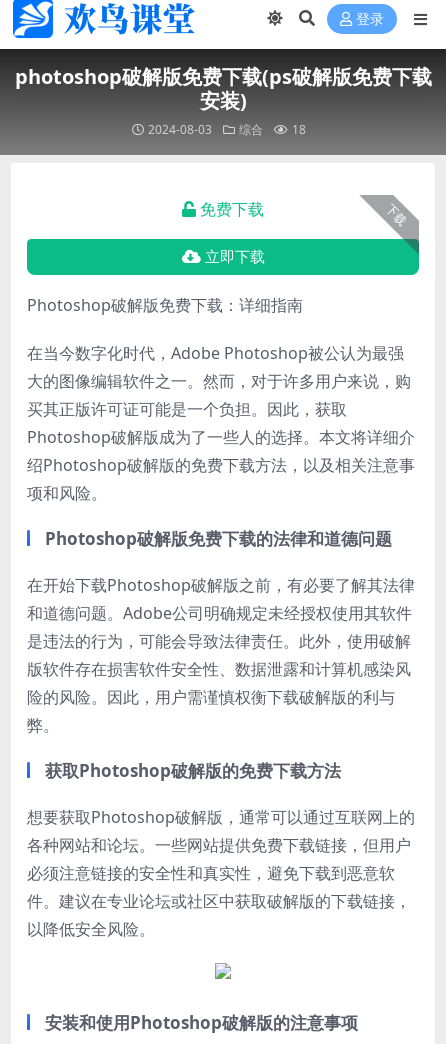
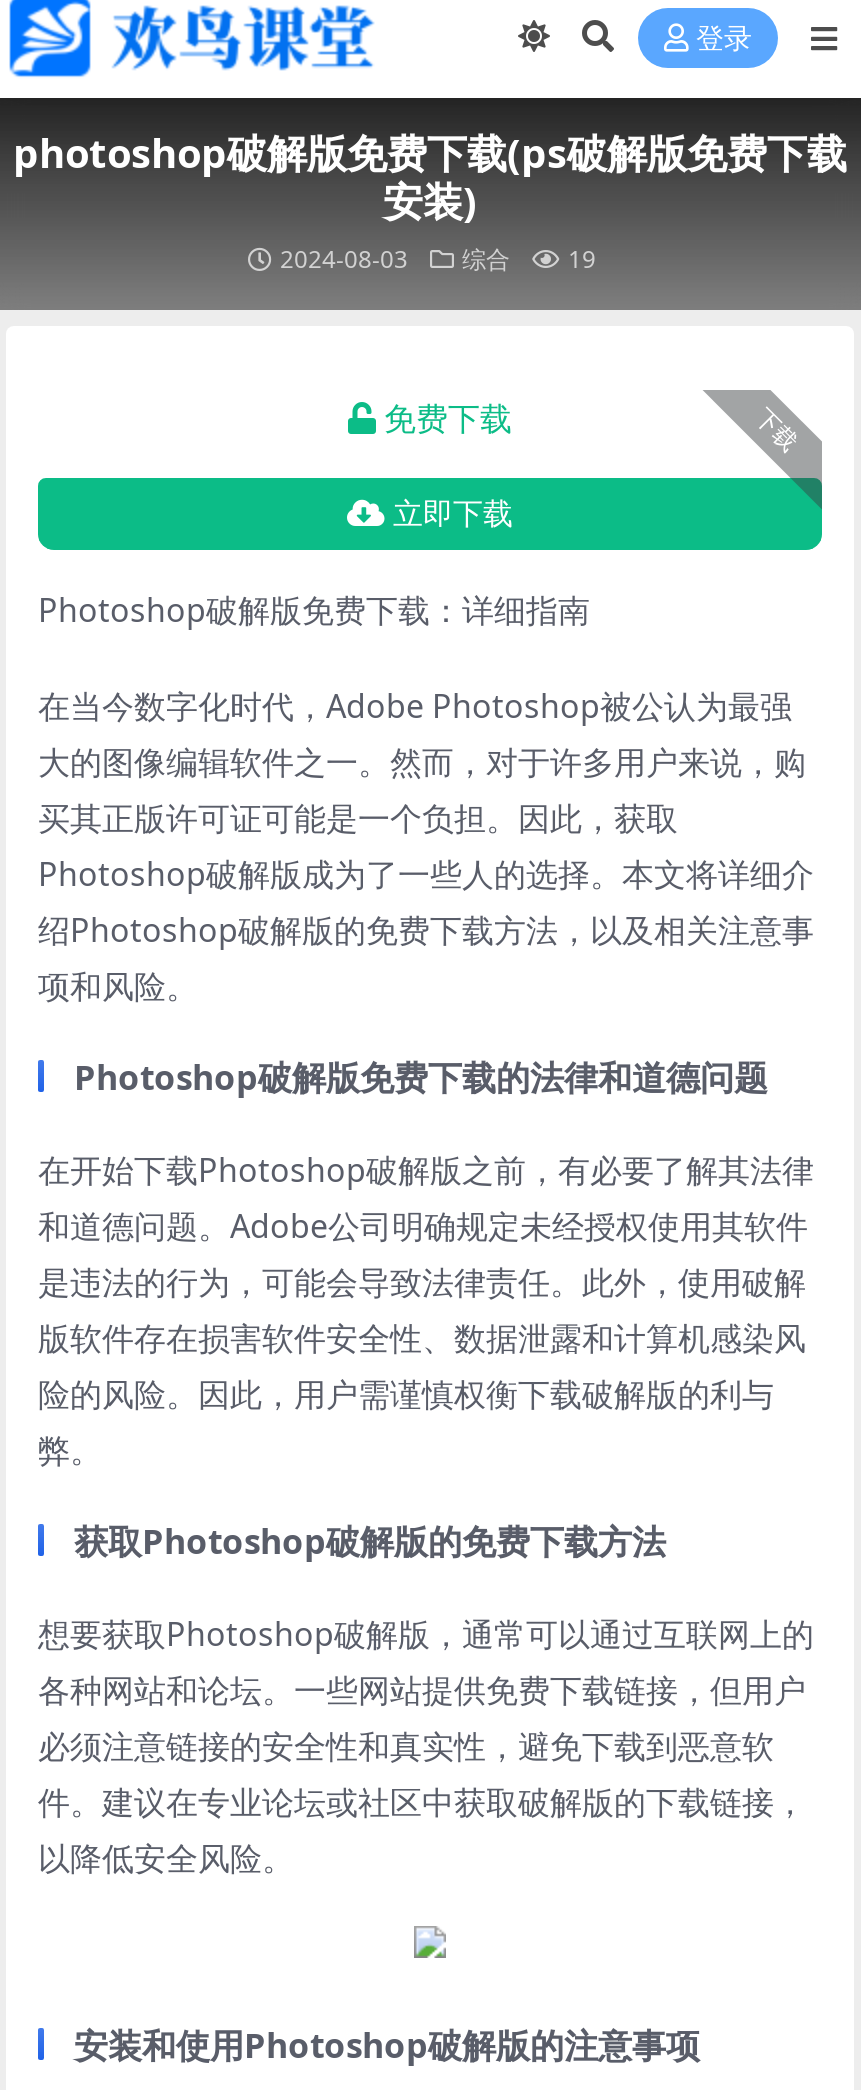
- 2024-08-03 综合 18
+ 2024-08-03 综合 19
